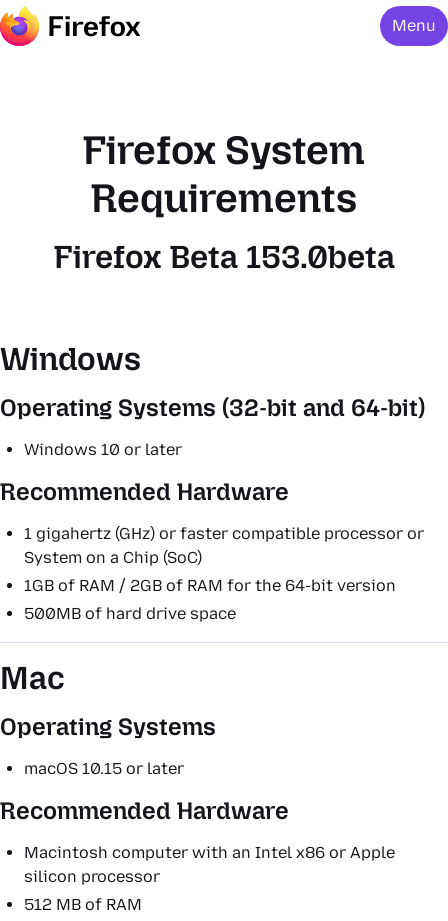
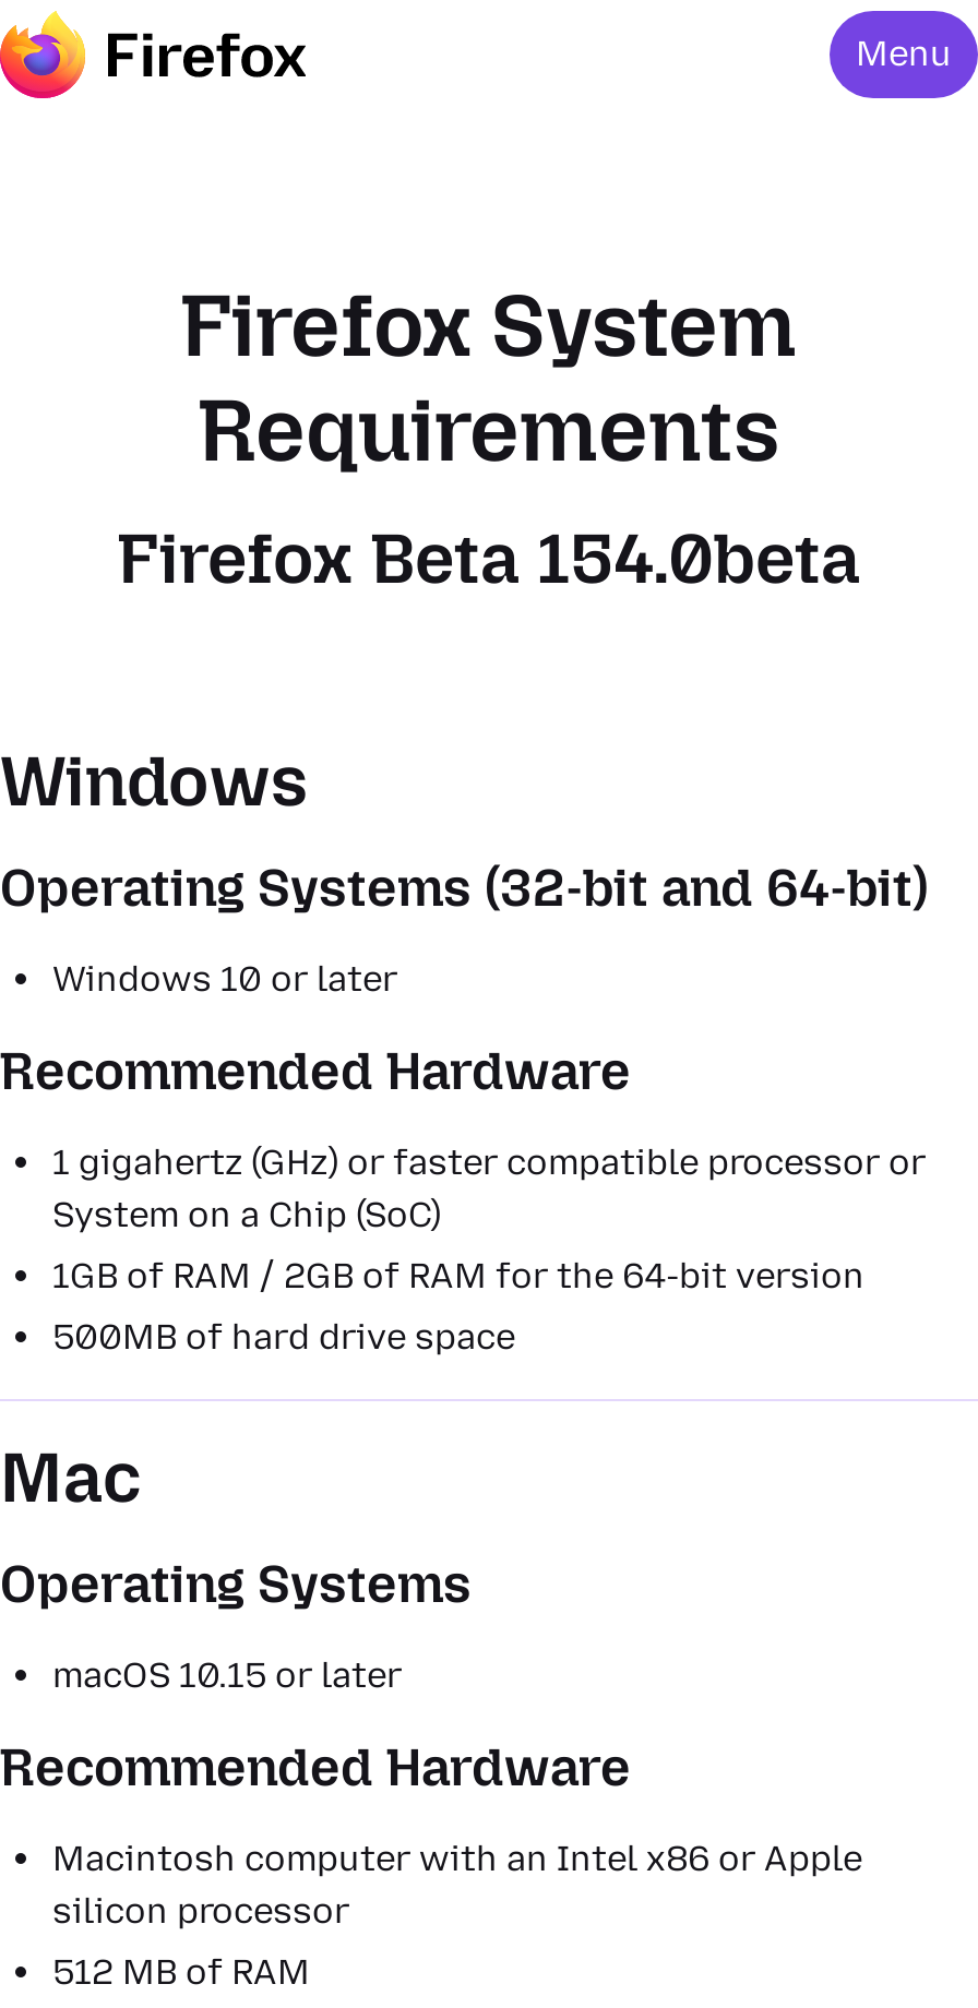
- Firefox Beta 153.0beta
+ Firefox Beta 154.0beta
